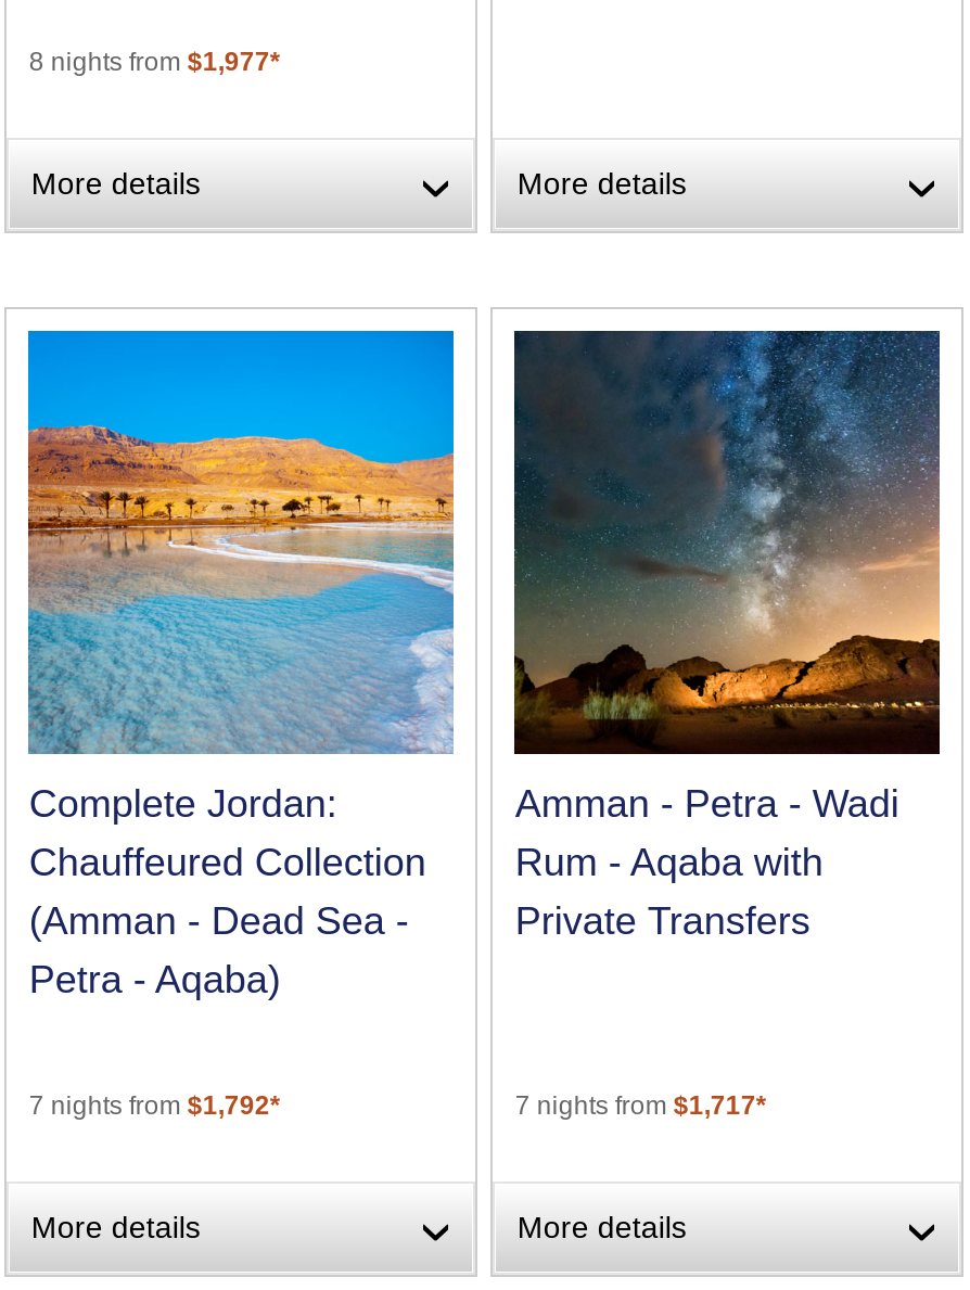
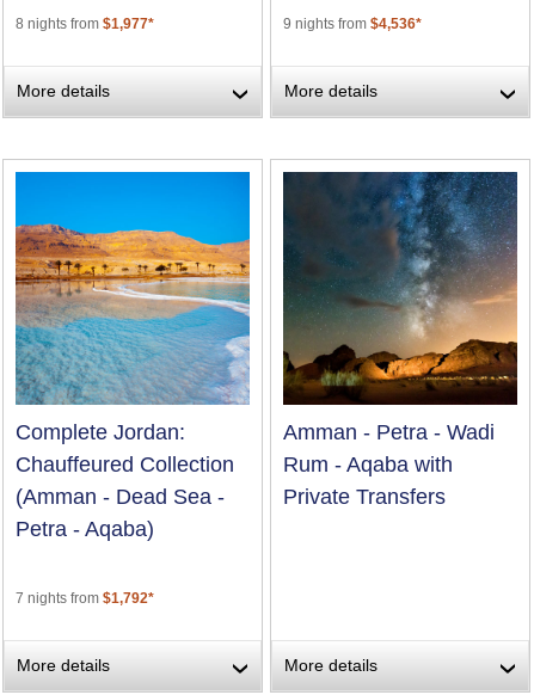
+ 9 nights from $4,536*

- 7 nights from $1,717*
